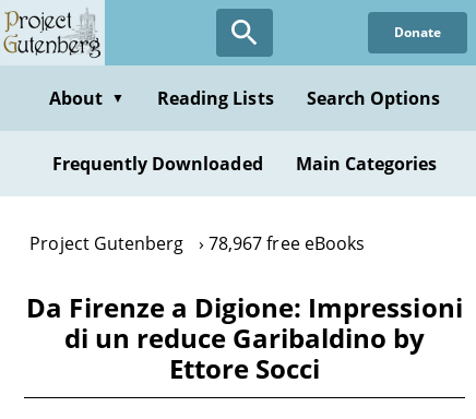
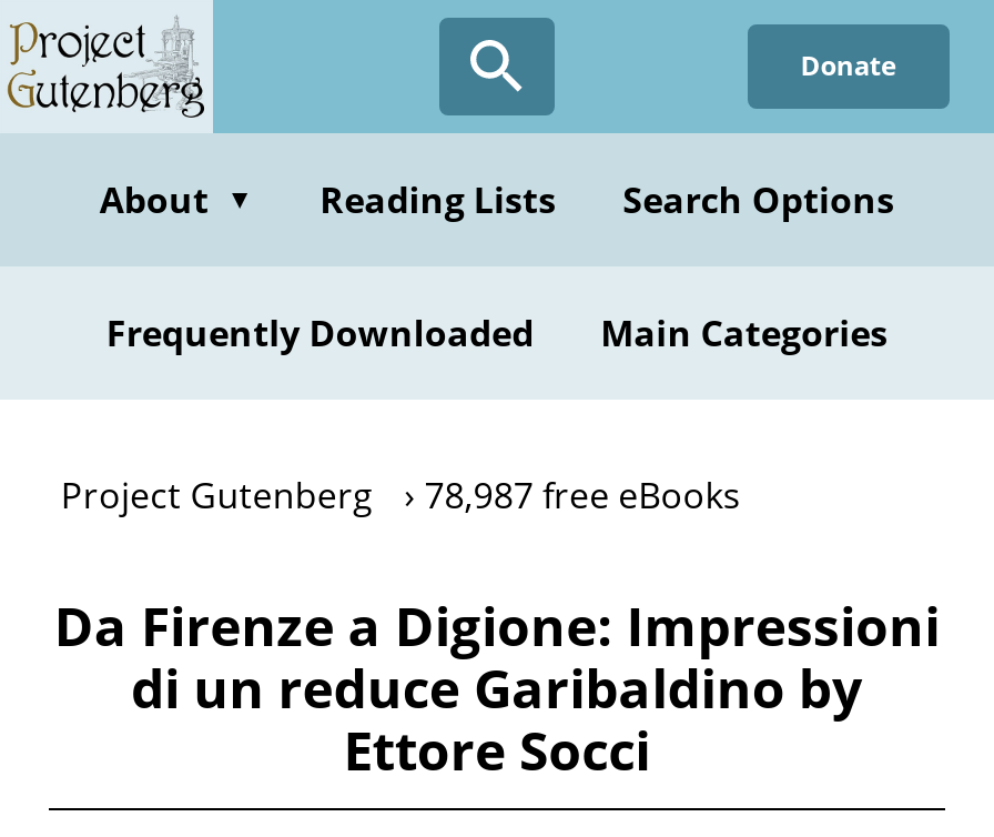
- Project Gutenberg 78,967 free eBooks
+ Project Gutenberg 78,987 free eBooks
